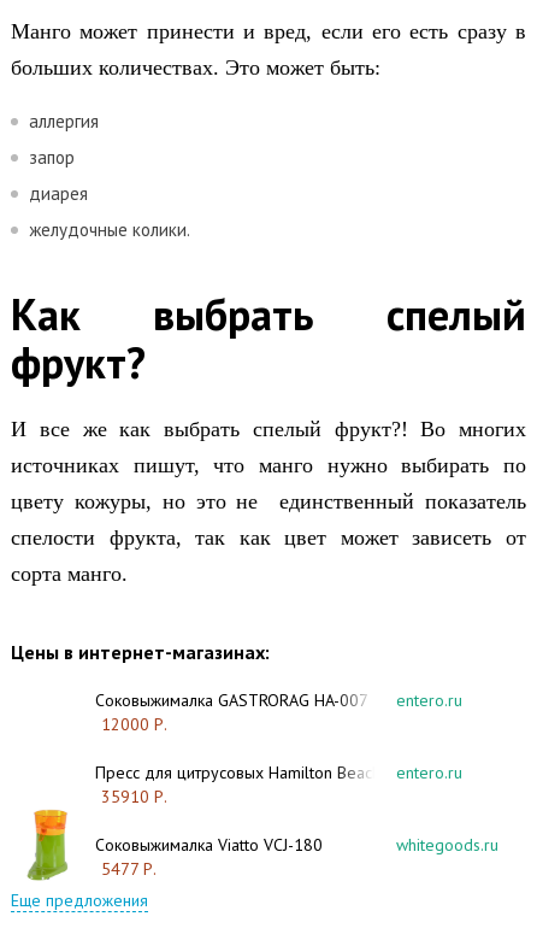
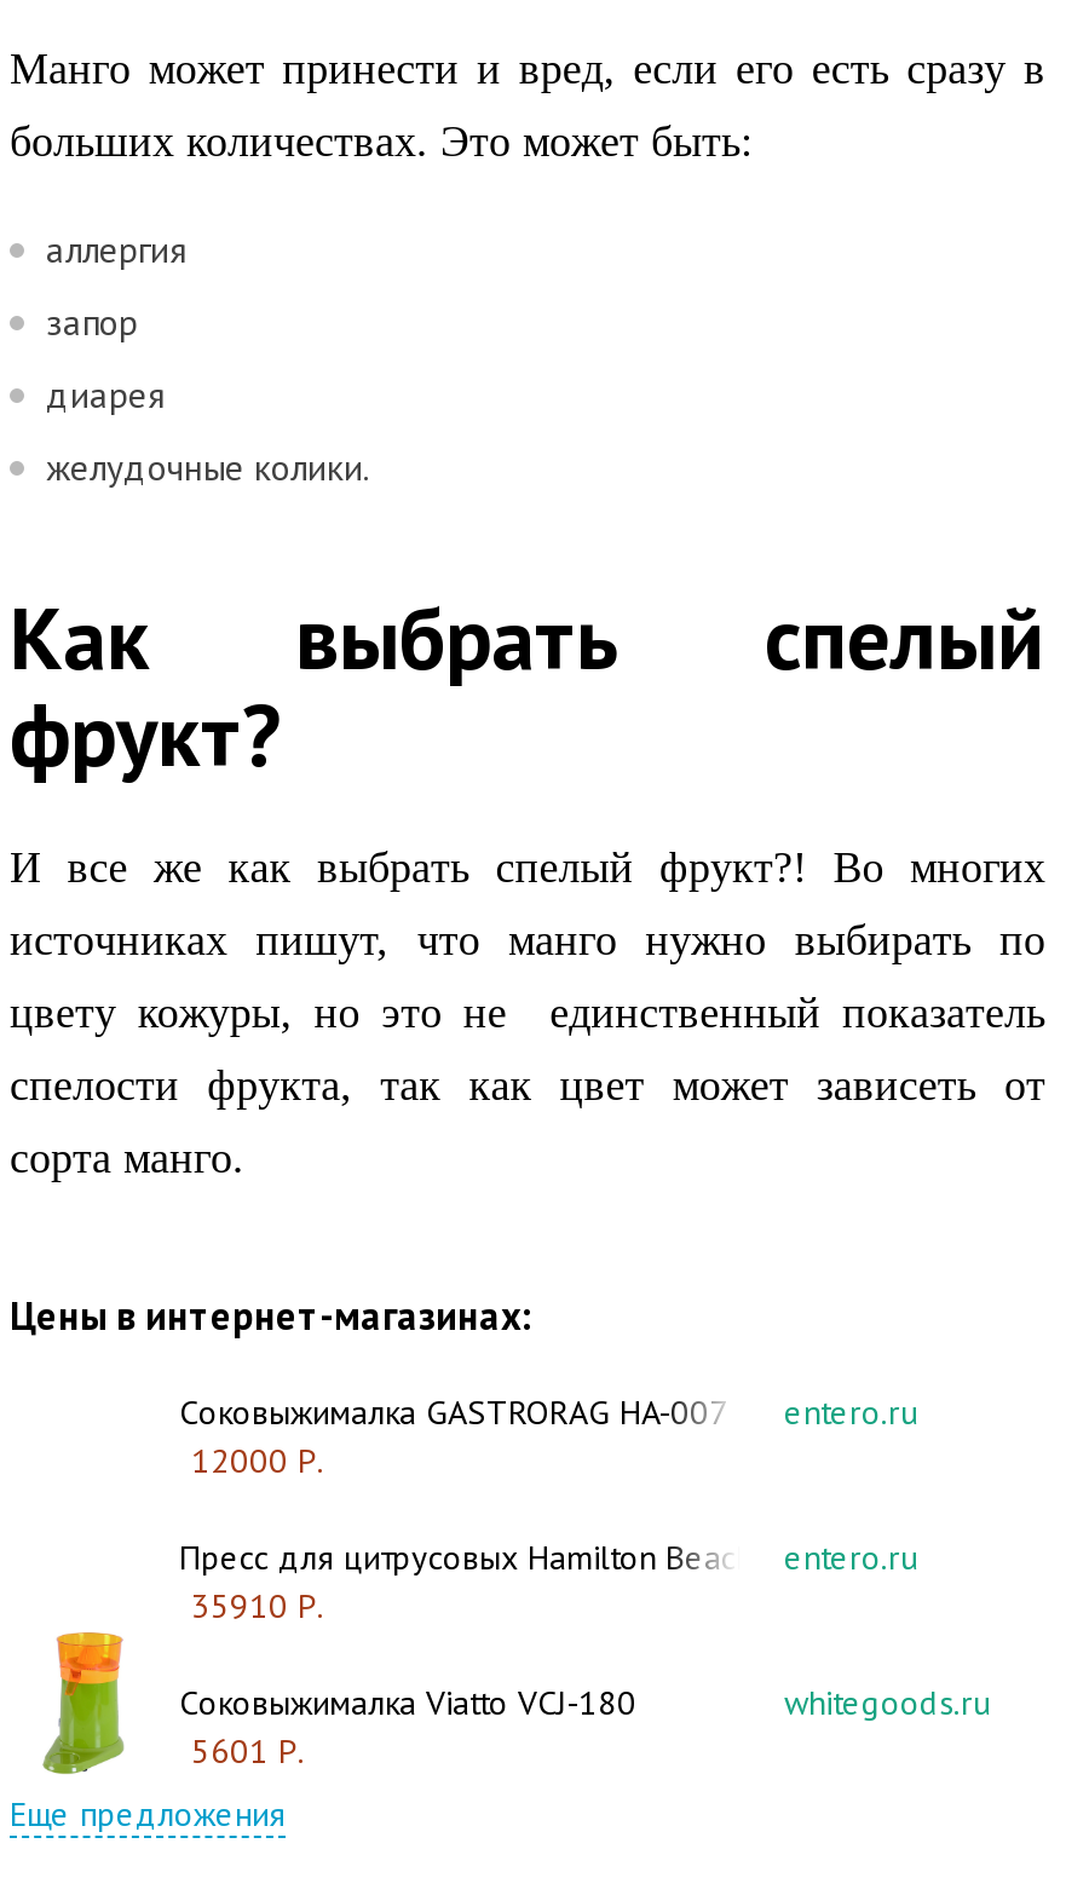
- 5477 Р.
+ 5601 Р.
